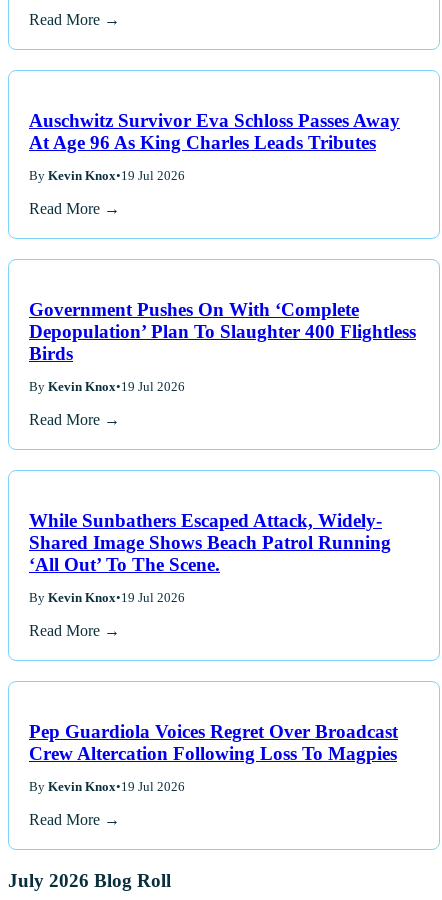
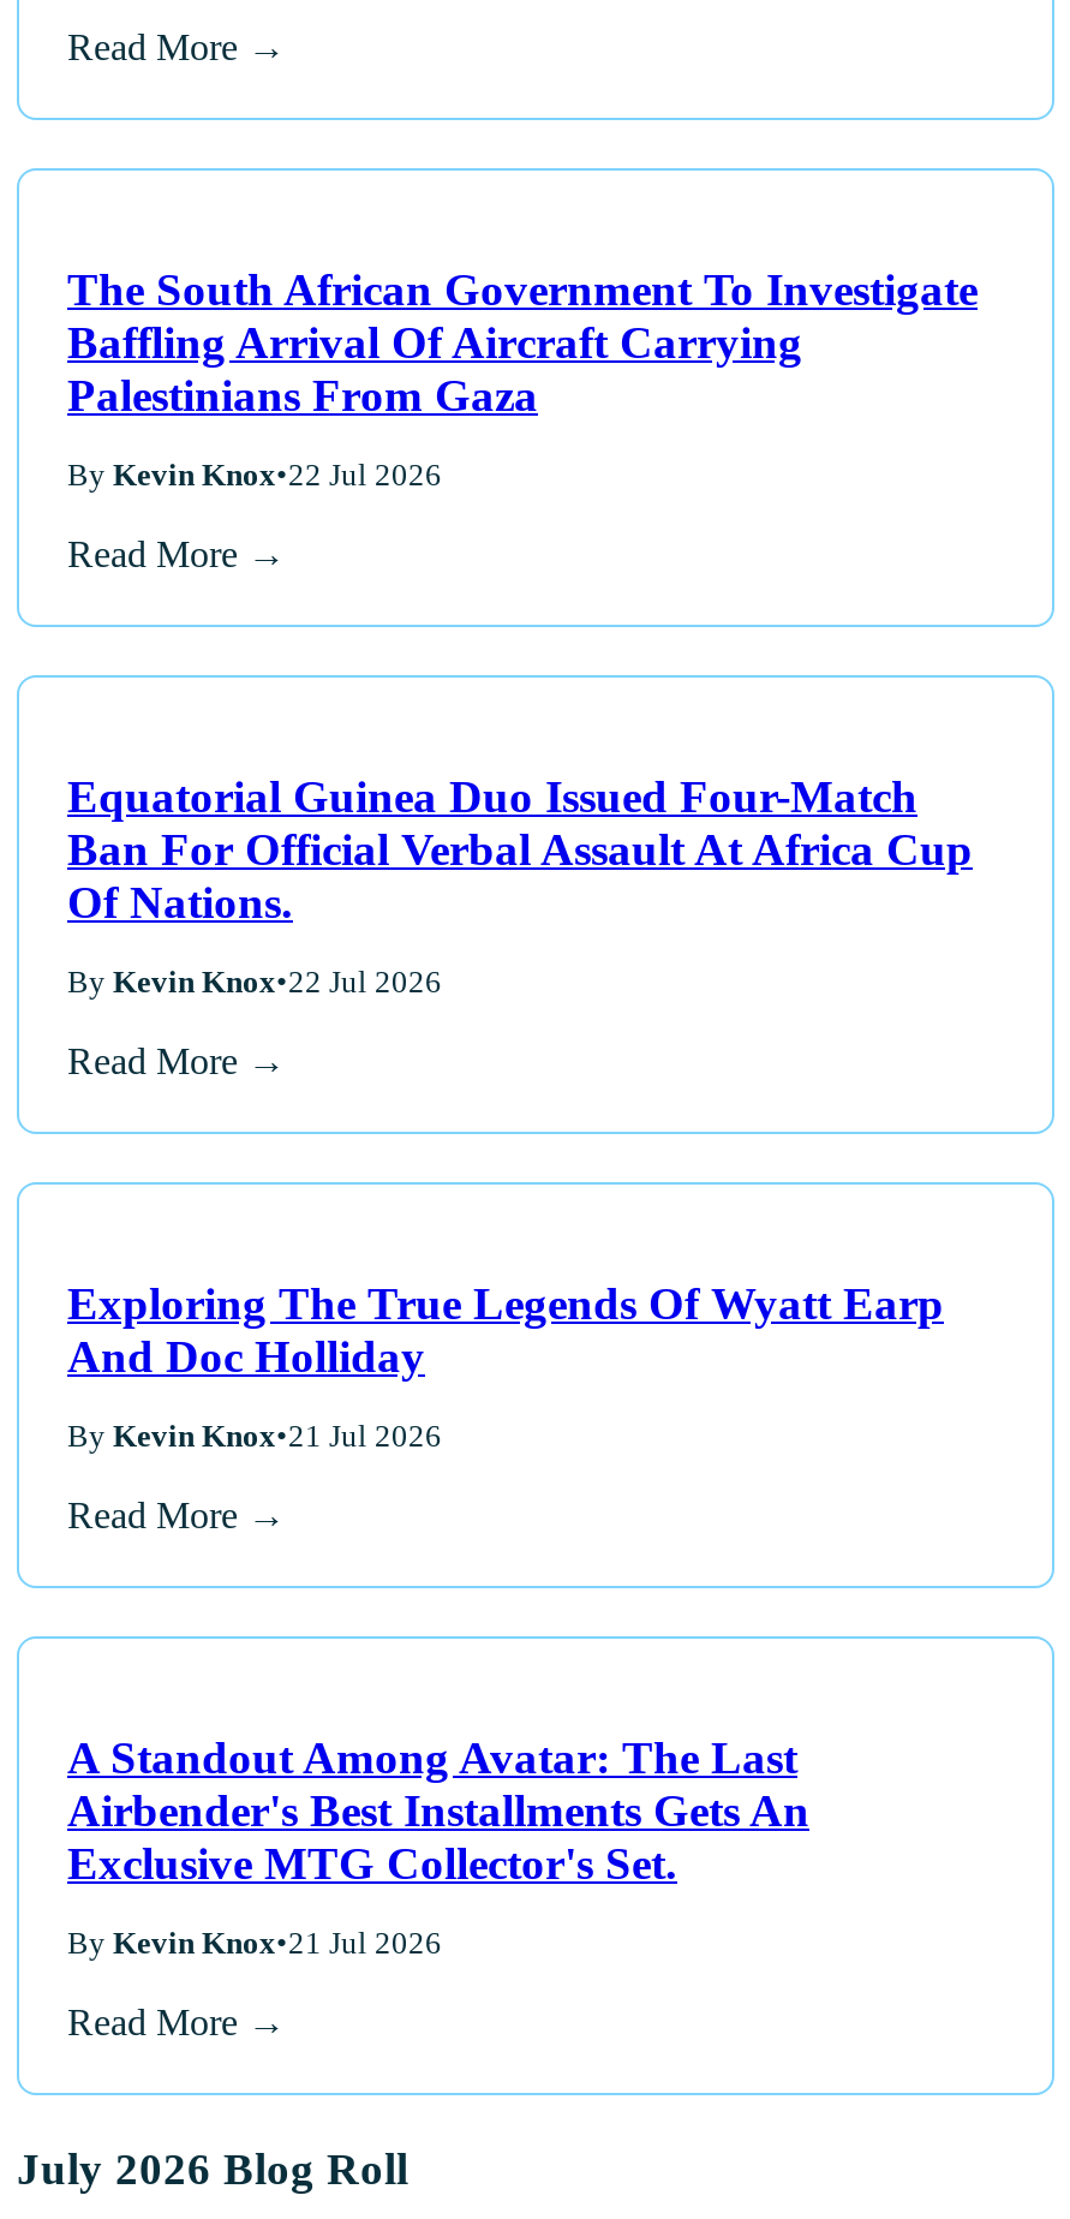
- Auschwitz Survivor Eva Schloss Passes Away
- At Age 96 As King Charles Leads Tributes
+ The South African Government To Investigate
+ Baffling Arrival Of Aircraft Carrying
+ Palestinians From Gaza

- By Kevin Knox•19 Jul 2026
+ By Kevin Knox•22 Jul 2026

- Government Pushes On With ‘Complete
- Depopulation’ Plan To Slaughter 400 Flightless
- Birds
+ Equatorial Guinea Duo Issued Four-Match
+ Ban For Official Verbal Assault At Africa Cup
+ Of Nations.

- By Kevin Knox•19 Jul 2026
+ By Kevin Knox•22 Jul 2026

- While Sunbathers Escaped Attack, Widely-
- Shared Image Shows Beach Patrol Running
- ‘All Out’ To The Scene.
+ Exploring The True Legends Of Wyatt Earp
+ And Doc Holliday

- By Kevin Knox•19 Jul 2026
+ By Kevin Knox•21 Jul 2026

- Pep Guardiola Voices Regret Over Broadcast
- Crew Altercation Following Loss To Magpies
+ A Standout Among Avatar: The Last
+ Airbender's Best Installments Gets An
+ Exclusive MTG Collector's Set.

- By Kevin Knox•19 Jul 2026
+ By Kevin Knox•21 Jul 2026
